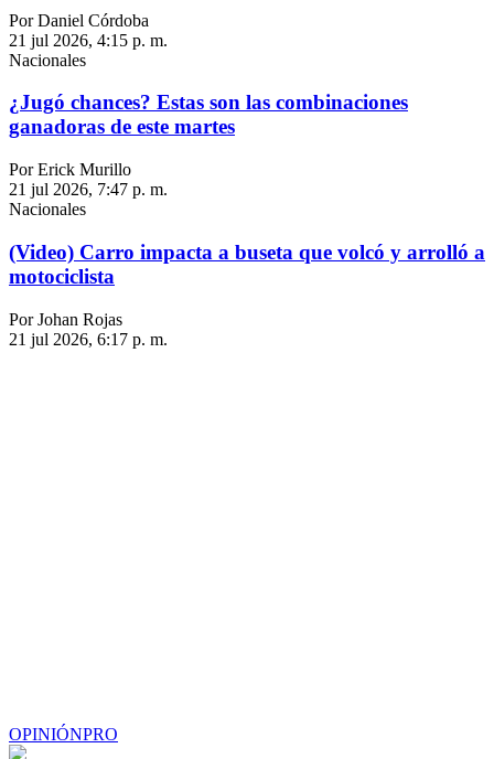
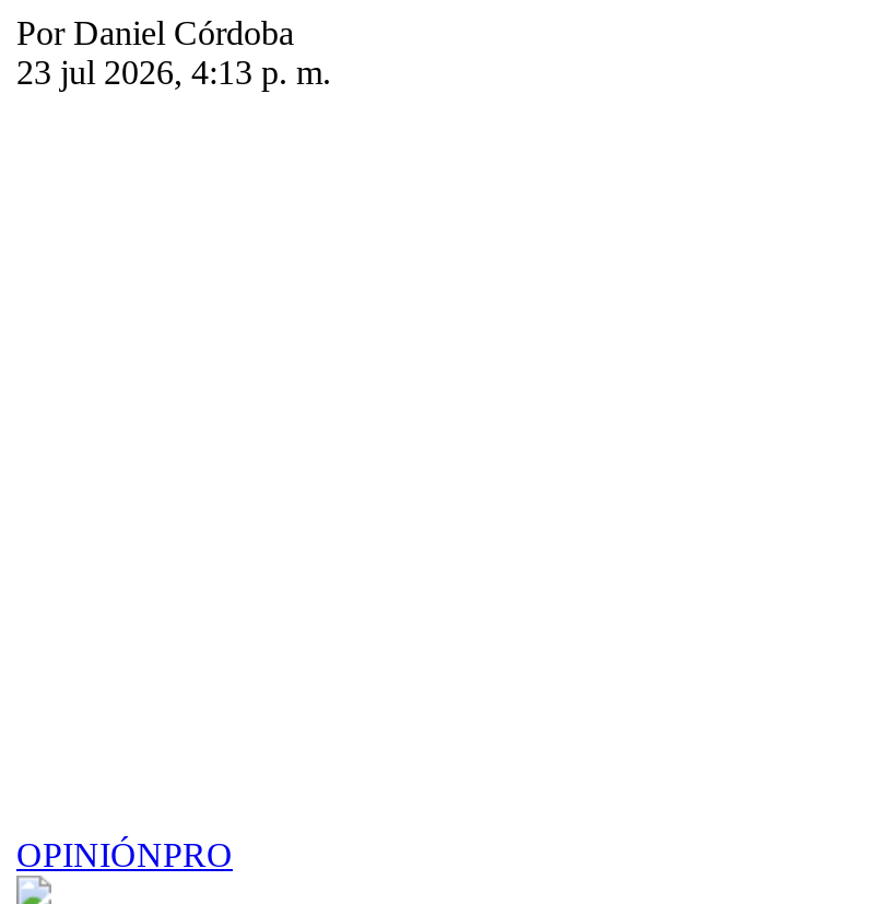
- 21 jul 2026, 4:15 p. m.
- Nacionales
- ¿Jugó chances? Estas son las combinaciones
- ganadoras de este martes
- Por Erick Murillo
- 21 jul 2026, 7:47 p. m.
- Nacionales
- (Video) Carro impacta a buseta que volcó y arrolló a
- motociclista
- Por Johan Rojas
- 21 jul 2026, 6:17 p. m.
+ 23 jul 2026, 4:13 p. m.
